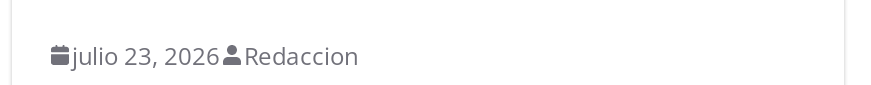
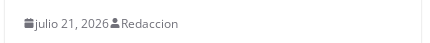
- julio 23, 2026 Redaccion
+ julio 21, 2026 Redaccion
